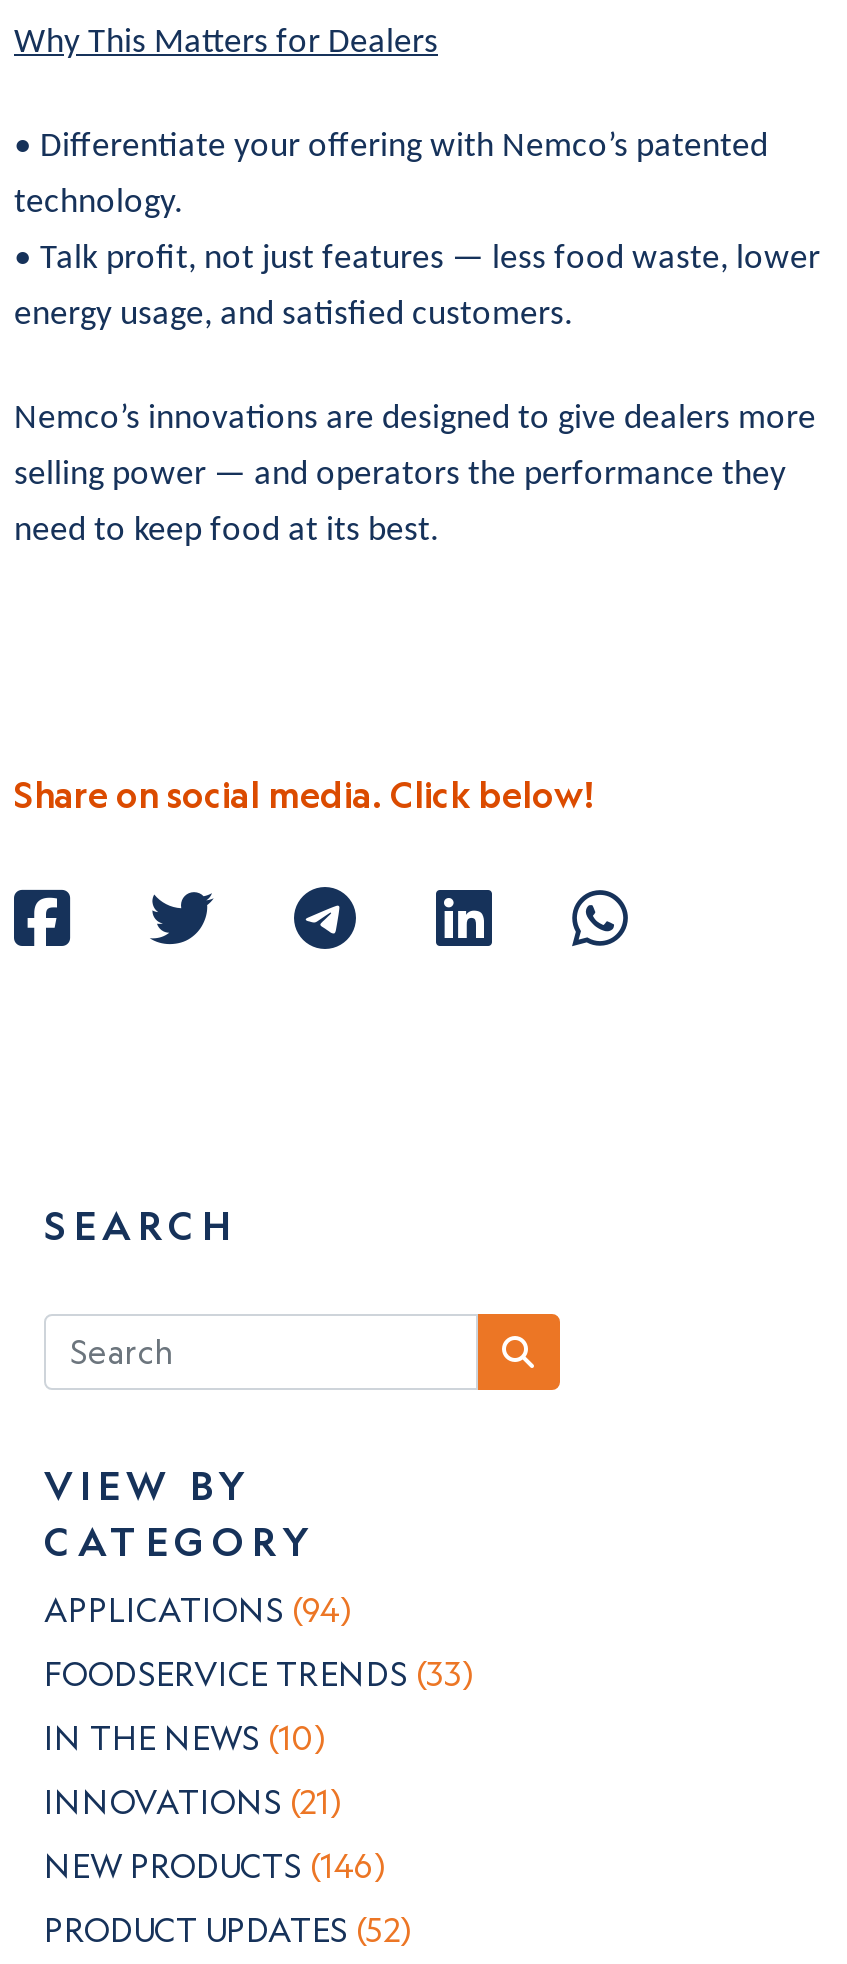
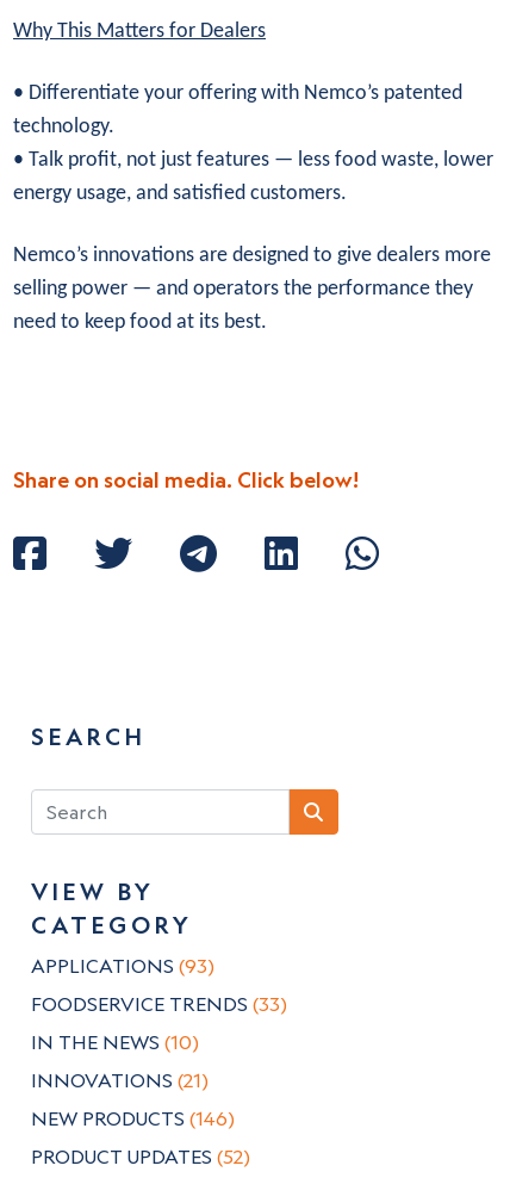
- APPLICATIONS (94)
+ APPLICATIONS (93)
